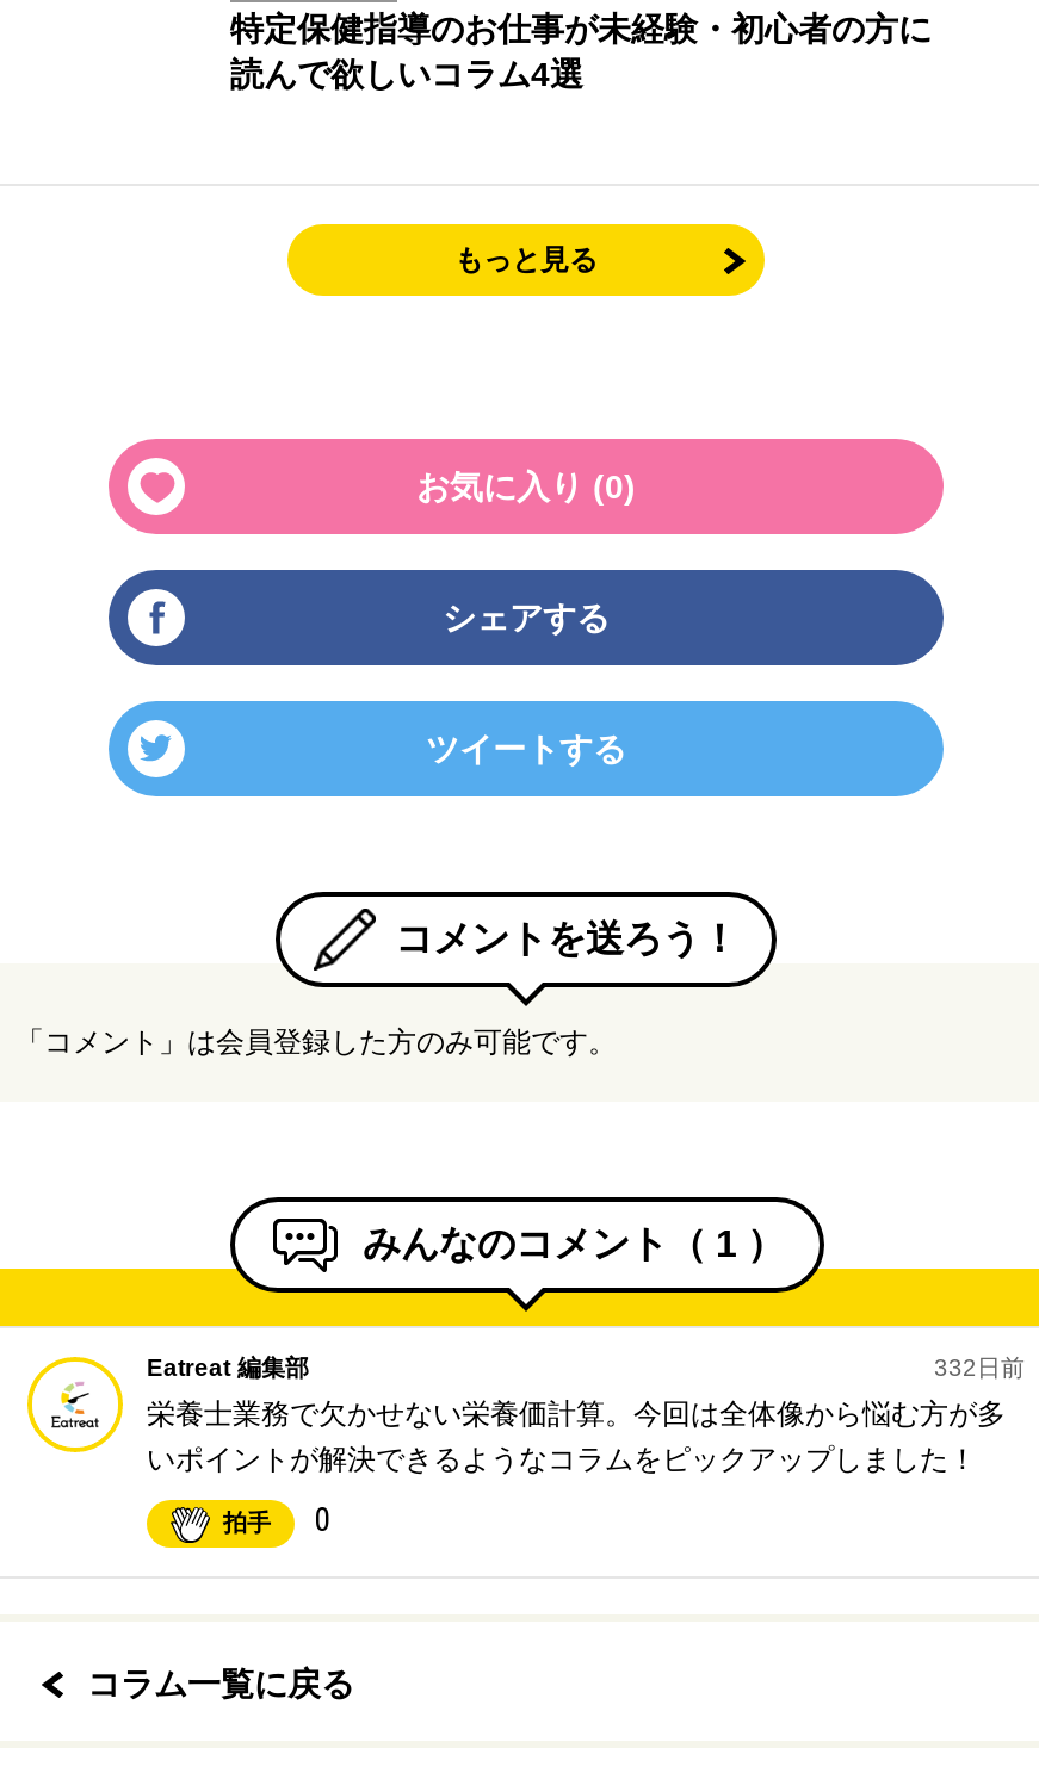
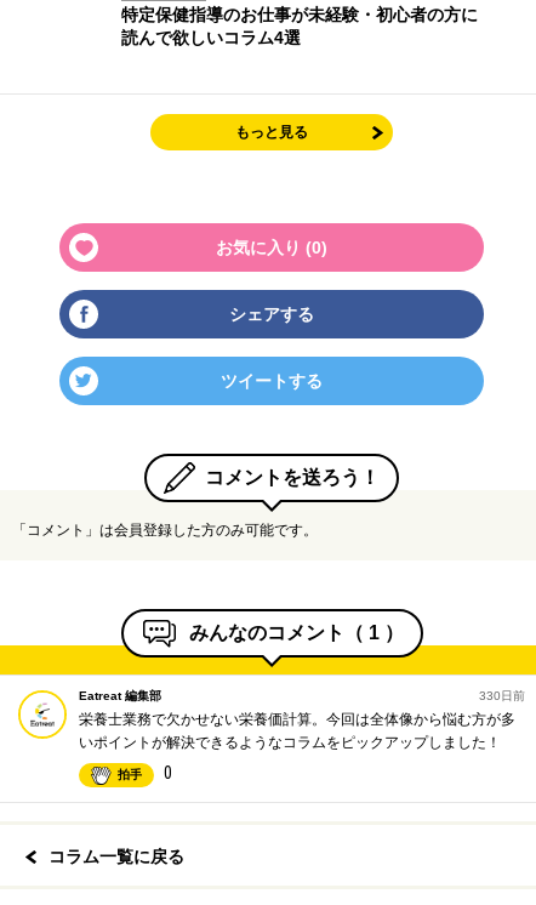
- 332日前
+ 330日前
